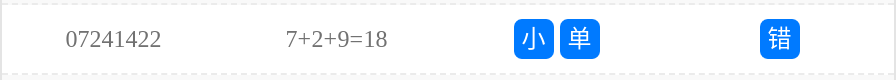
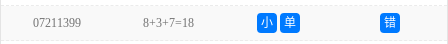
- 07241422
+ 07211399

- 7+2+9=18
+ 8+3+7=18
